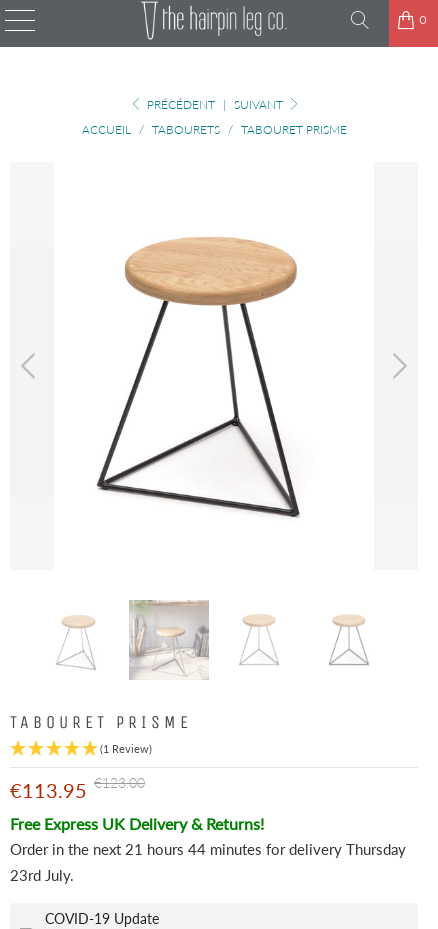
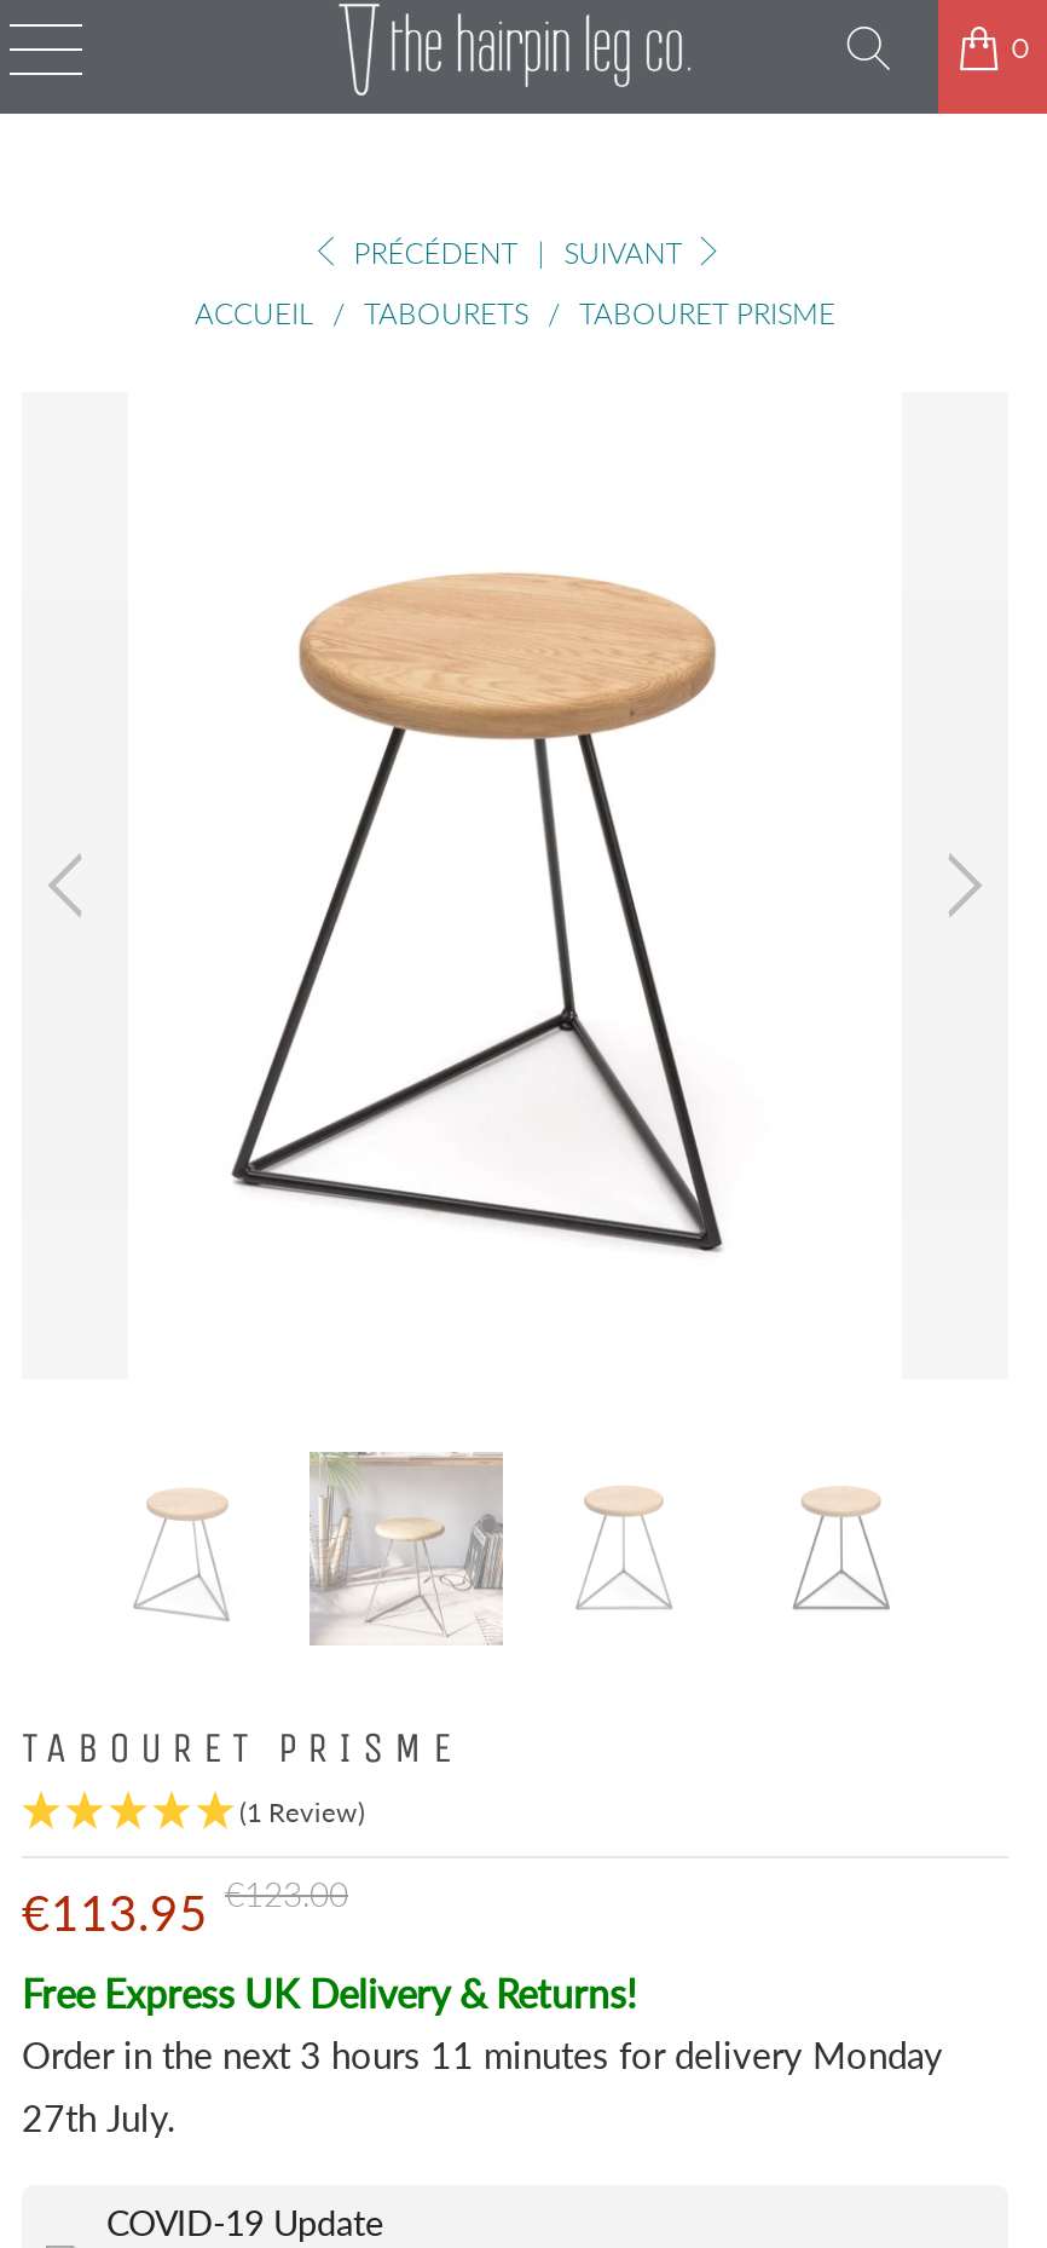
- Order in the next 21 hours 44 minutes for delivery Thursday
+ Order in the next 3 hours 11 minutes for delivery Monday

- 23rd July.
+ 27th July.
